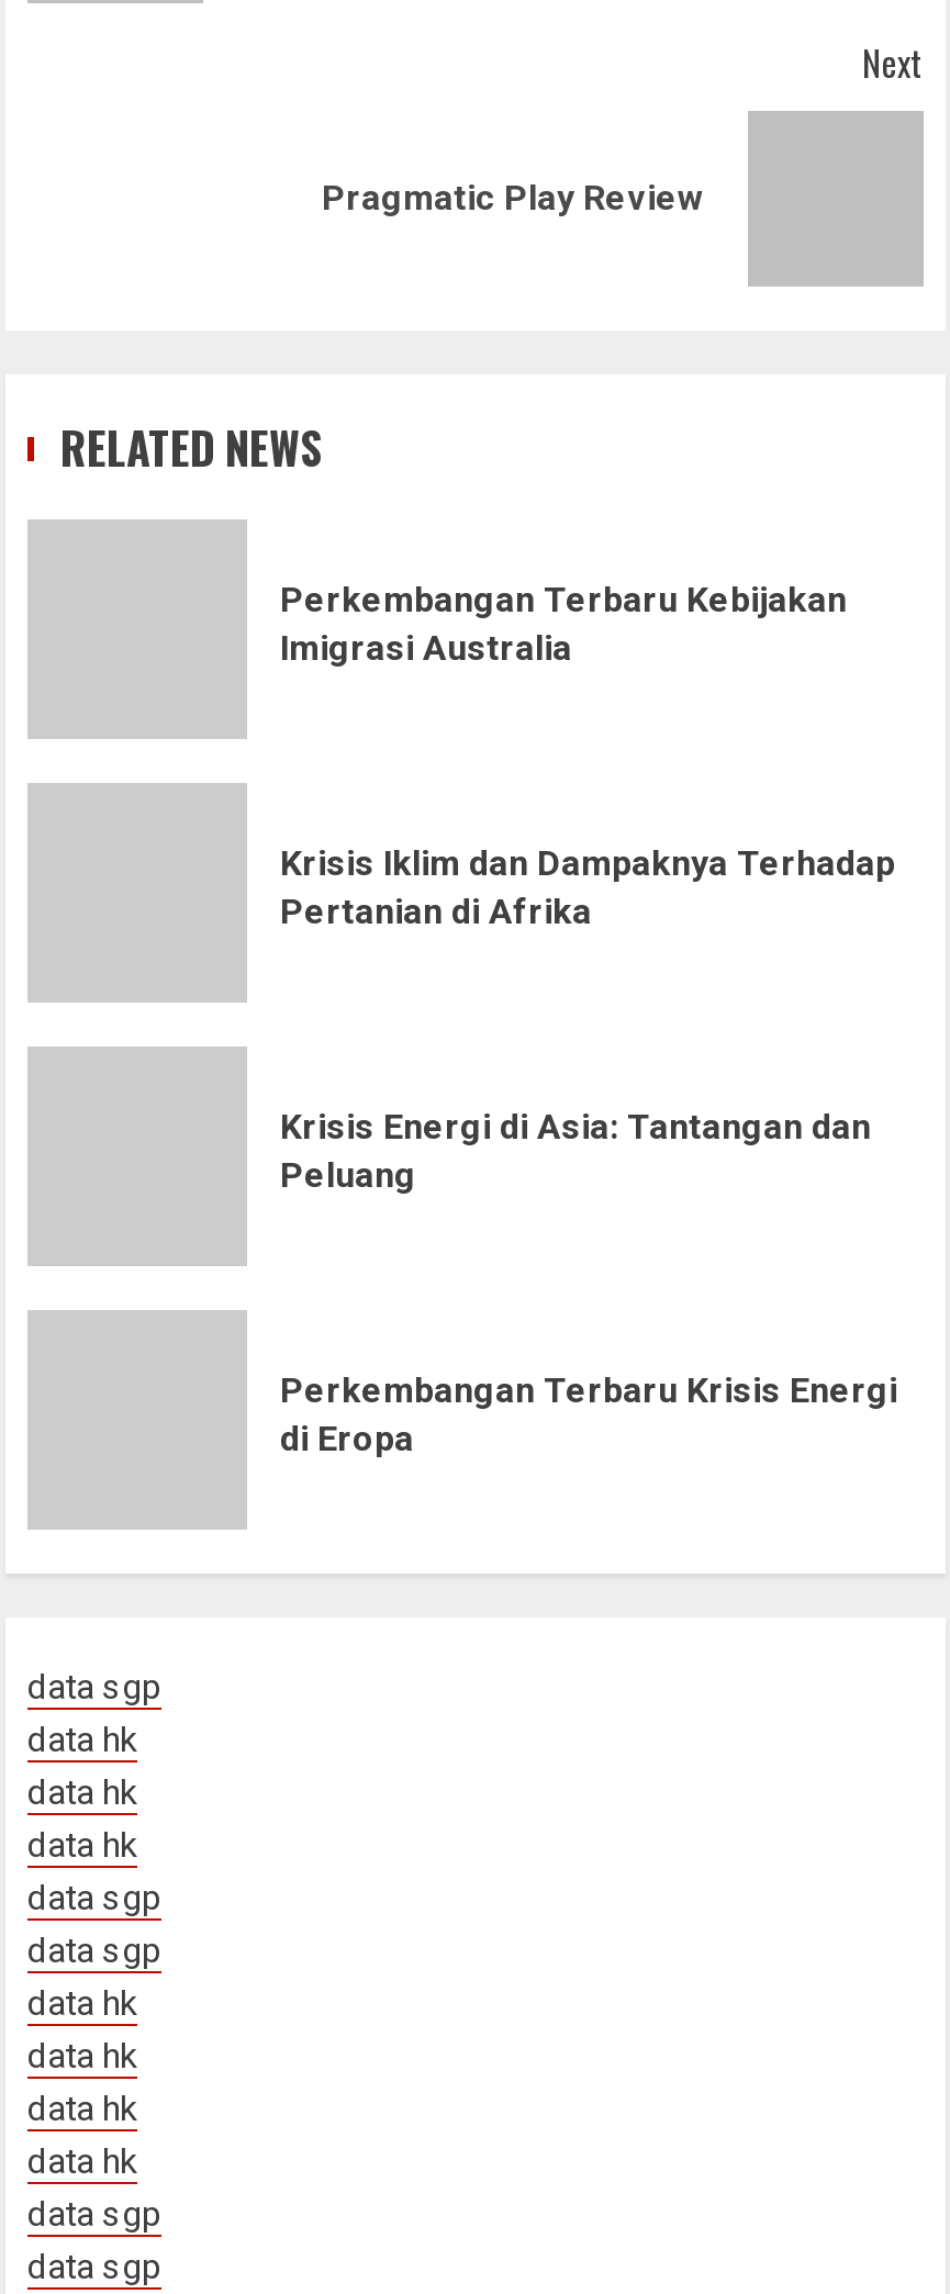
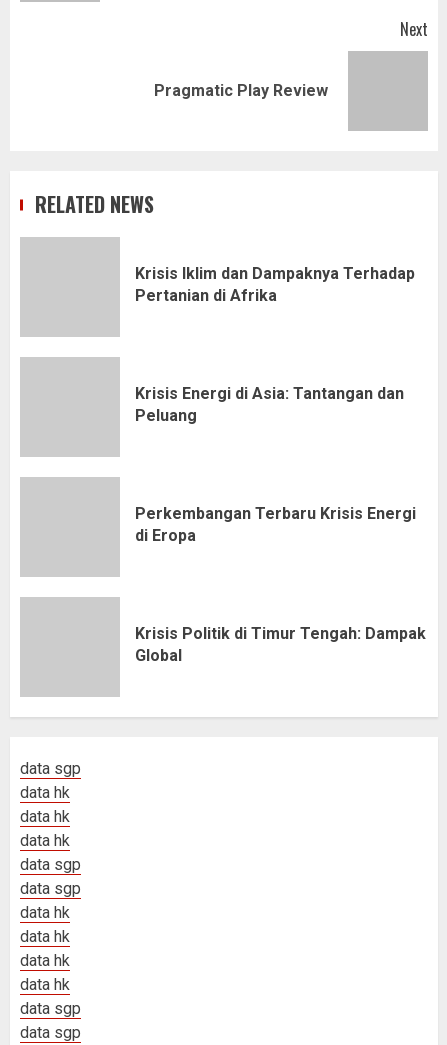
- Perkembangan Terbaru Kebijakan
- Imigrasi Australia

moved up: Krisis Iklim dan Dampaknya Terhadap | Pertanian di Afrika | Krisis Energi di Asia: Tantangan dan | Peluang | Perkembangan Terbaru Krisis Energi | di Eropa

+ Krisis Politik di Timur Tengah: Dampak
+ Global
